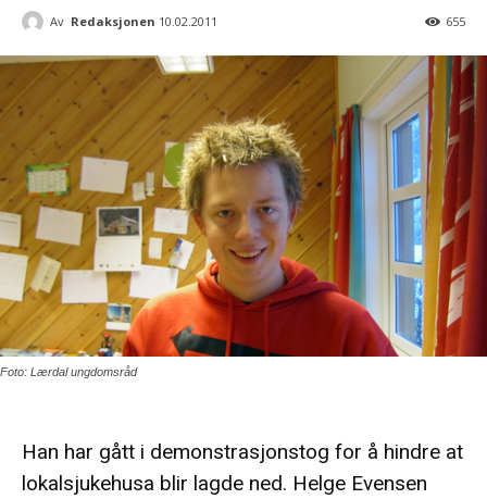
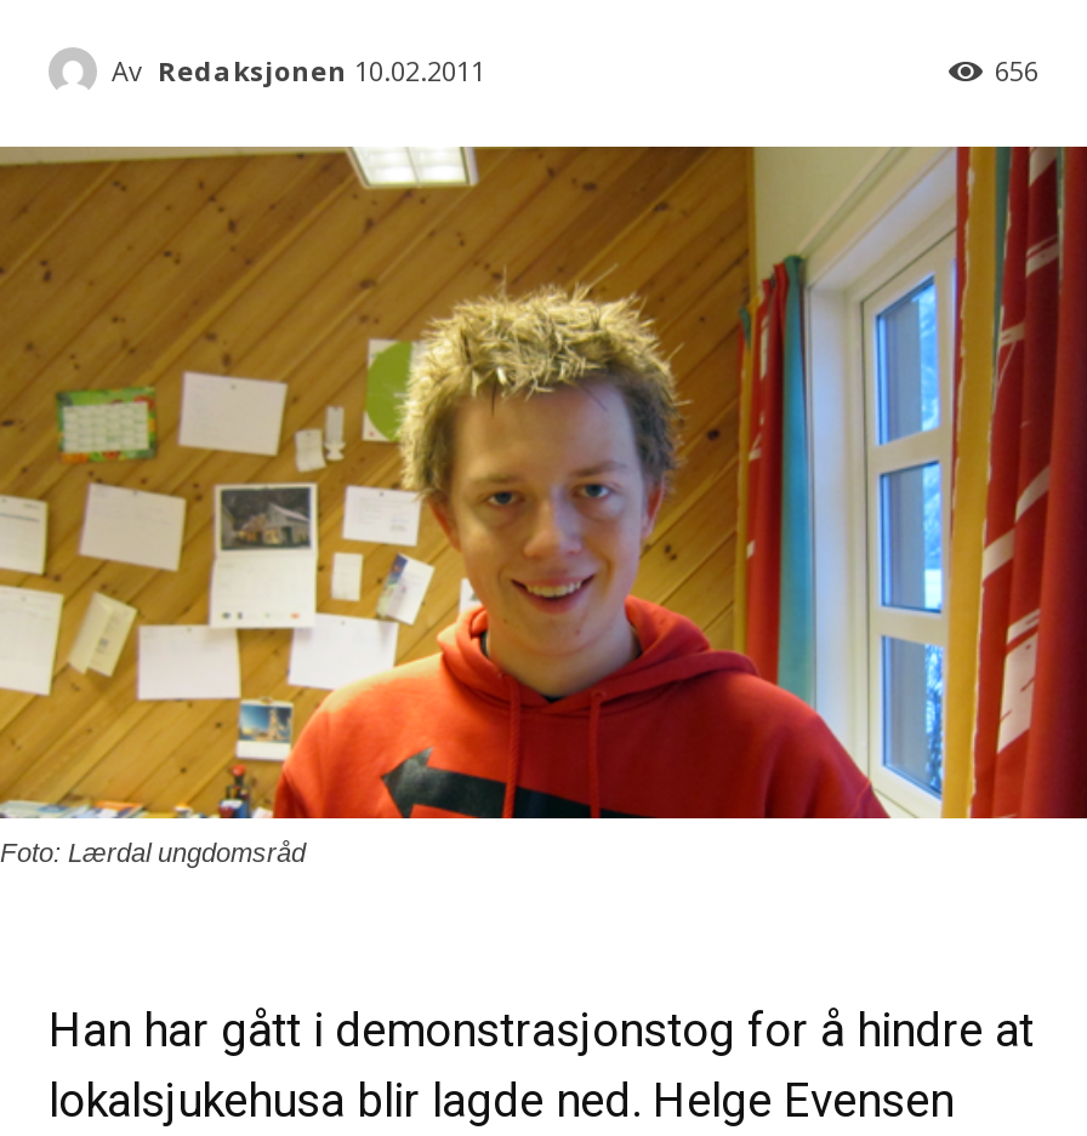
- 655
+ 656
